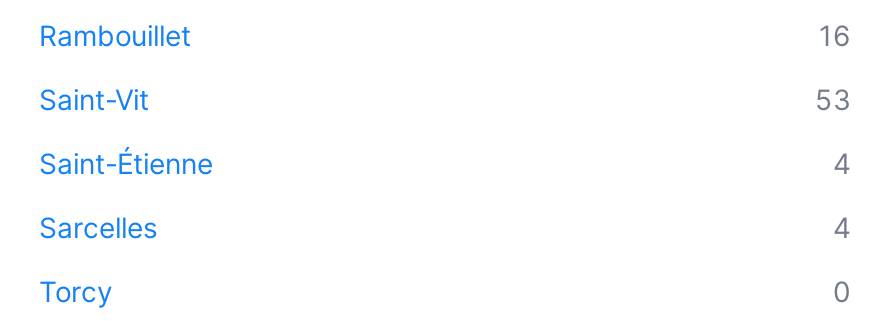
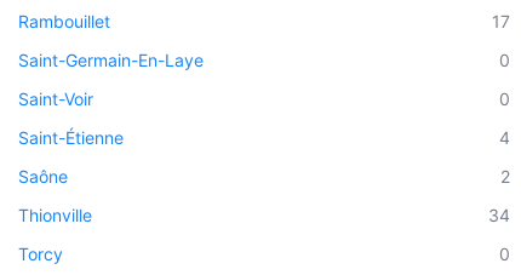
- 16
- Saint-Vit
- 53
+ 17
+ Saint-Germain-En-Laye
+ 0
+ Saint-Voir
+ 0

- Sarcelles
- 4
+ Saône
+ 2
+ Thionville
+ 34
